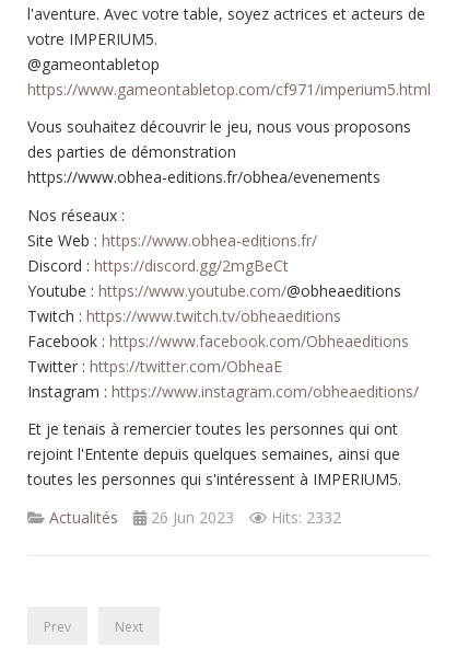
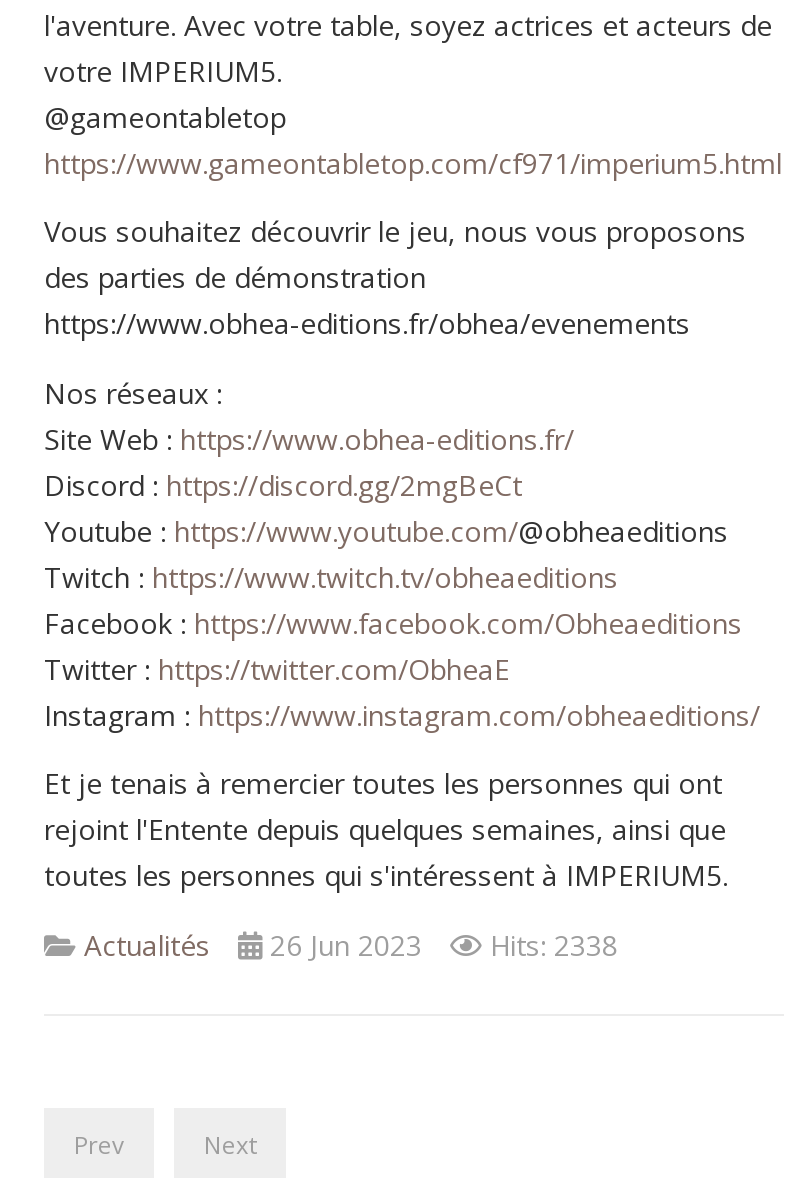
- Actualités 26 Jun 2023 Hits: 2332
+ Actualités 26 Jun 2023 Hits: 2338
